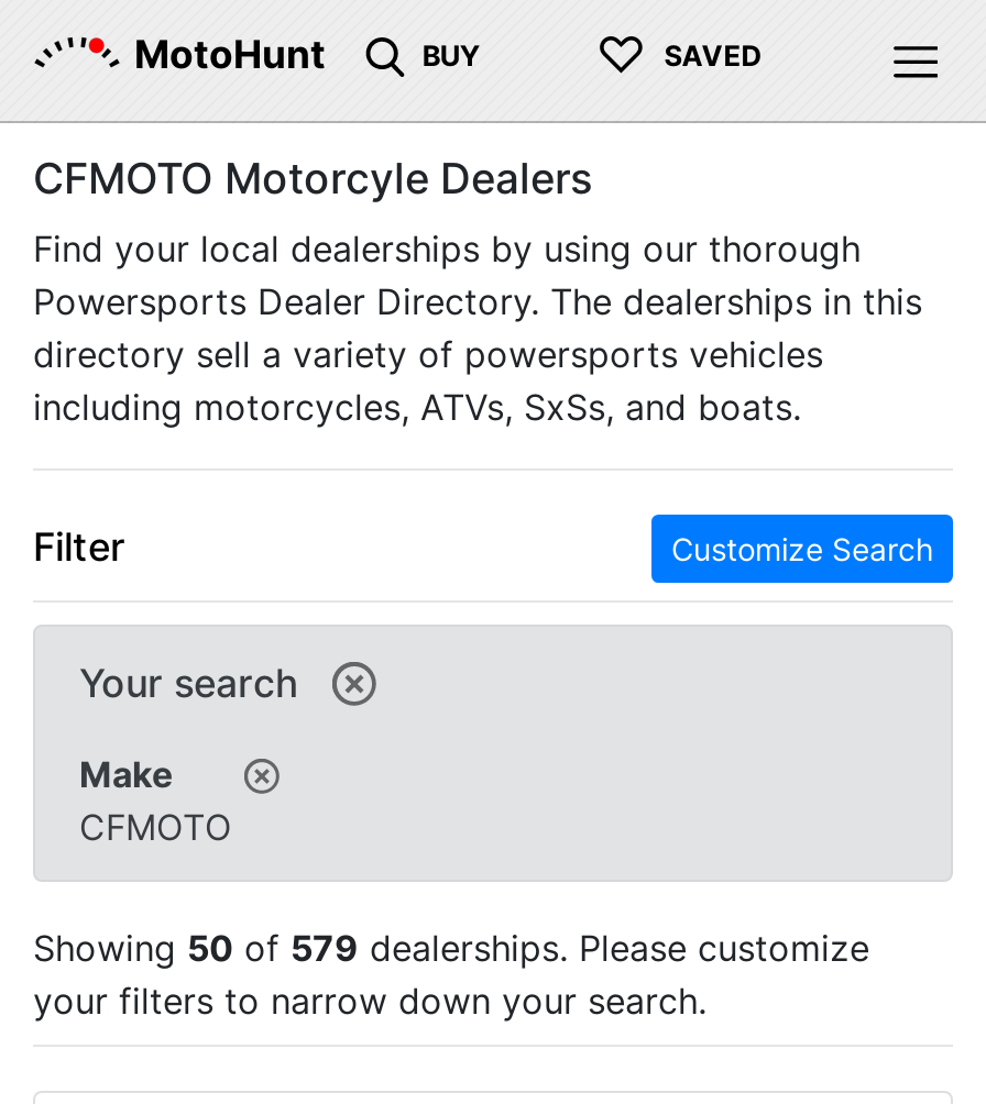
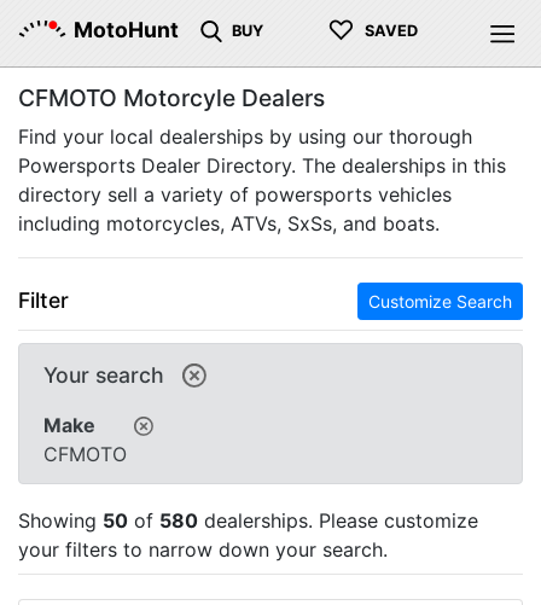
- Showing 50 of 579 dealerships. Please customize
+ Showing 50 of 580 dealerships. Please customize
